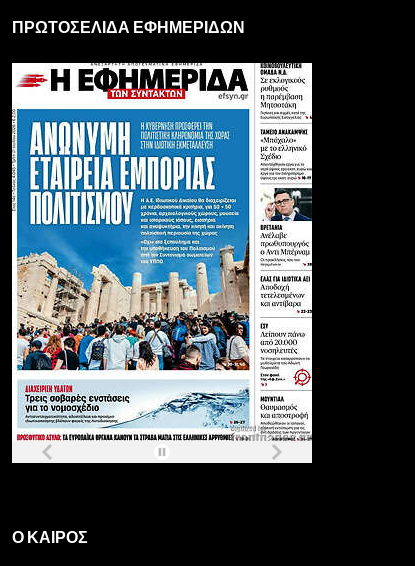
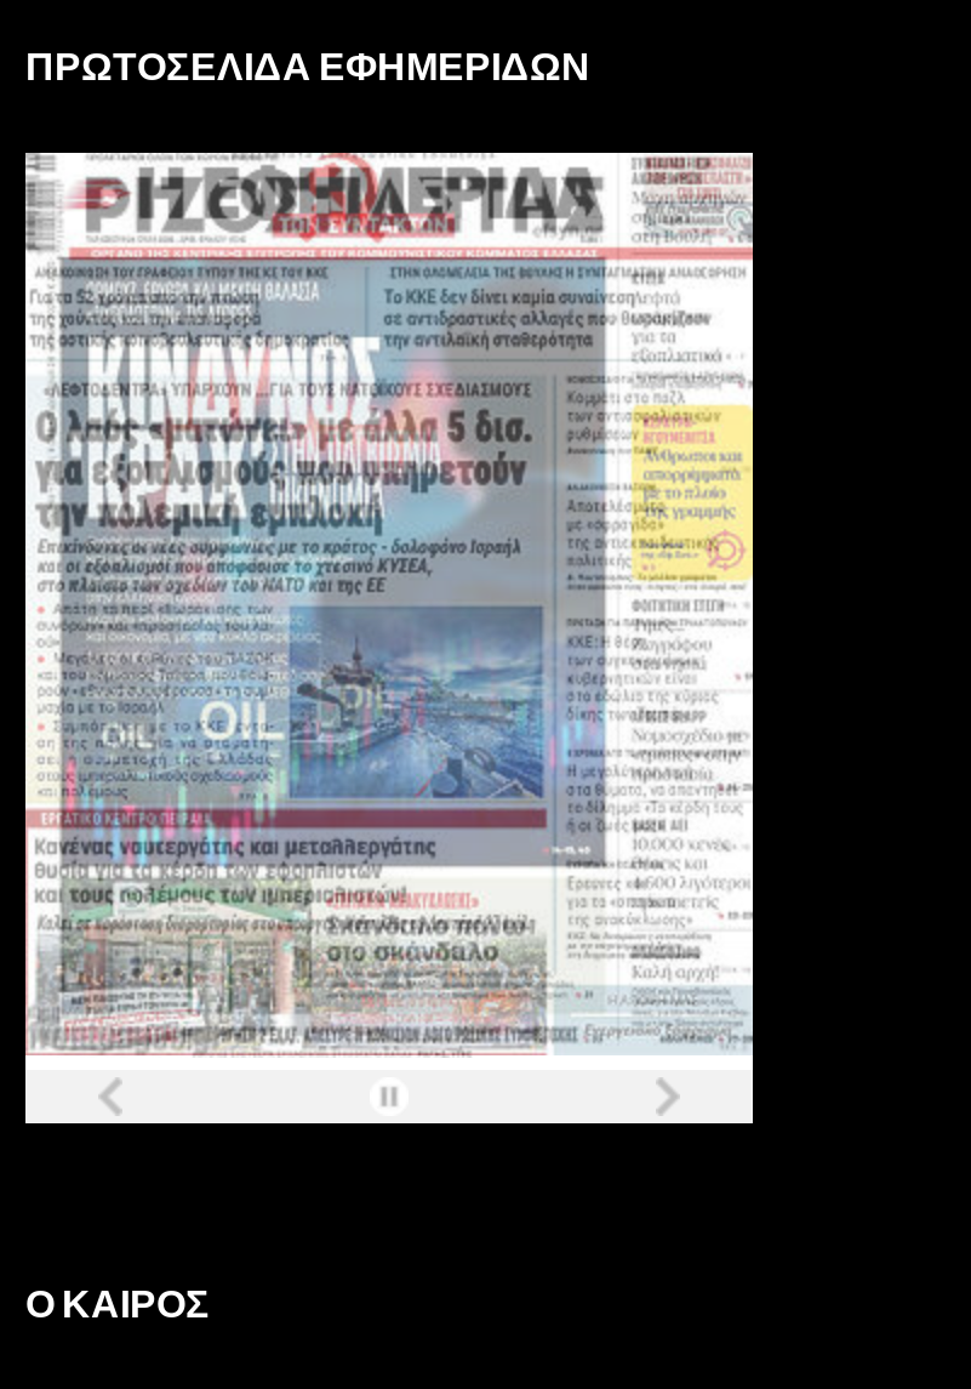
- [image]
+ [image]
